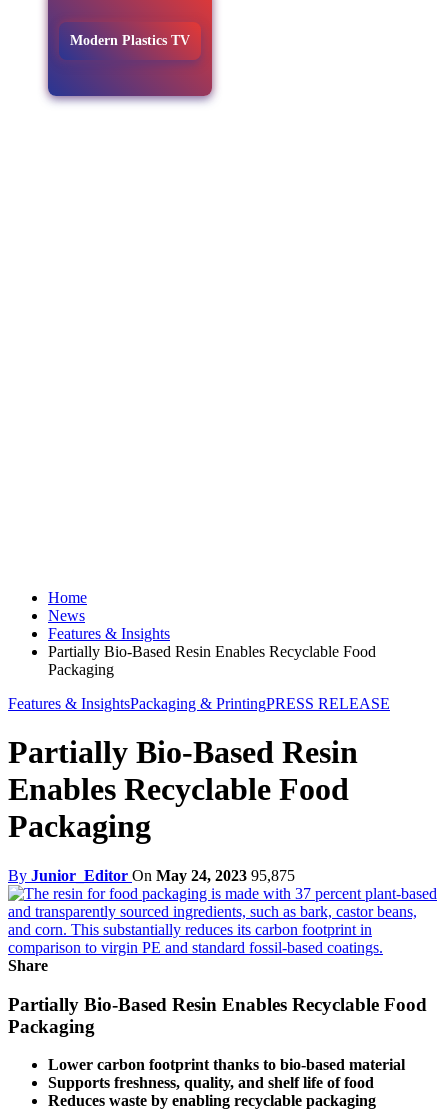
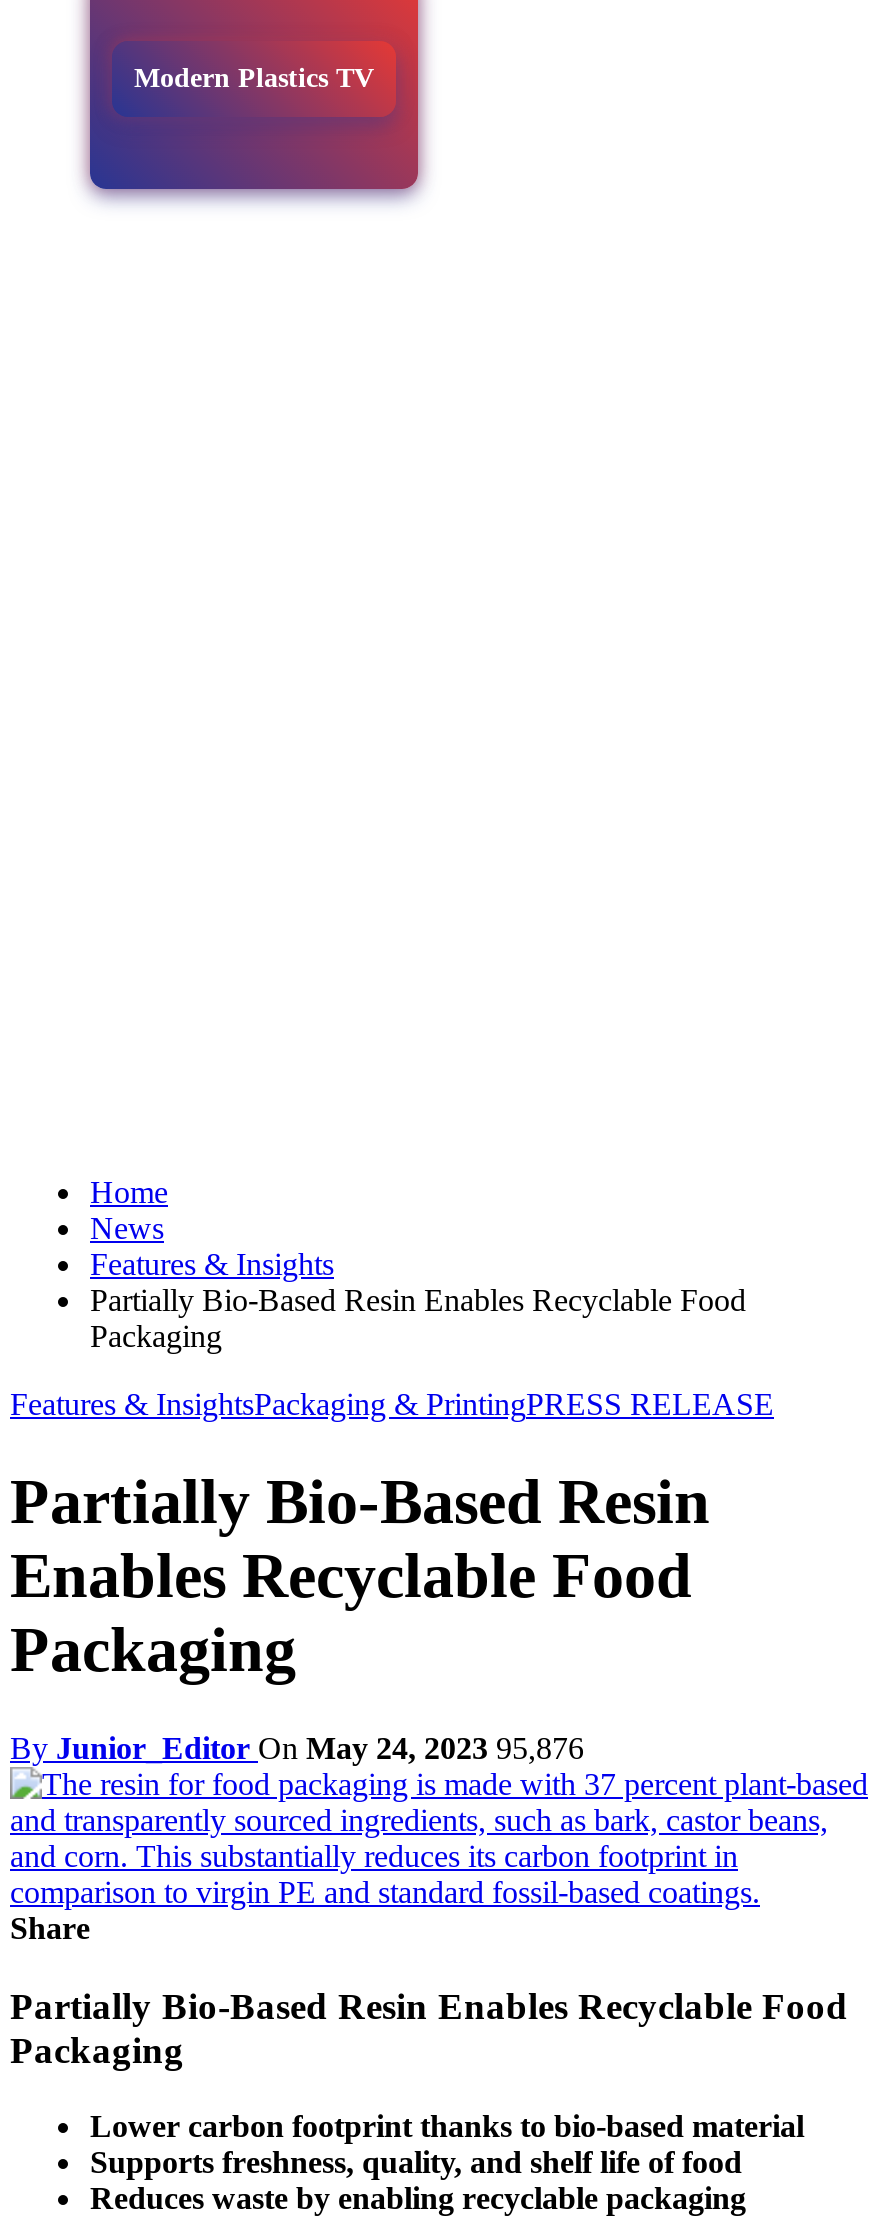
- By Junior_Editor On May 24, 2023 95,875
+ By Junior_Editor On May 24, 2023 95,876
